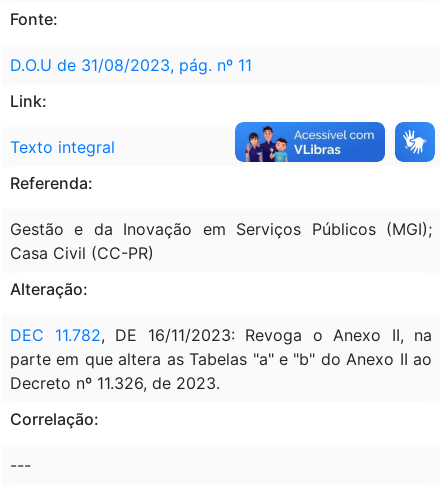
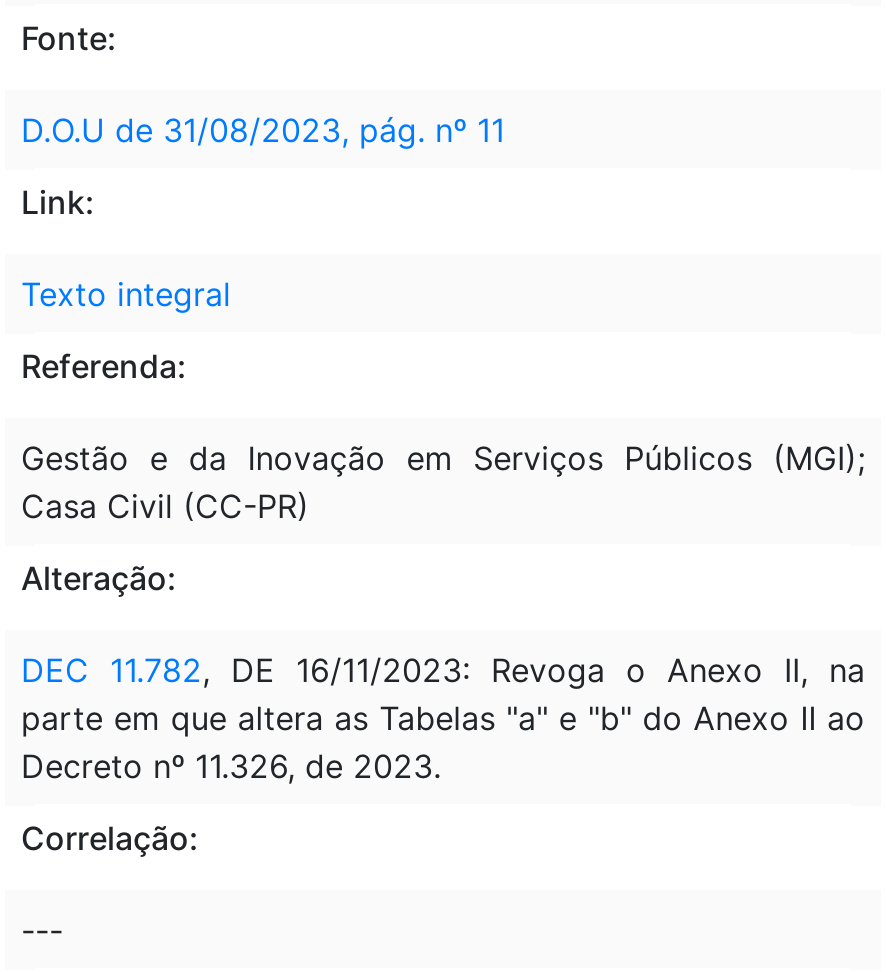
- [image]

- [image]
